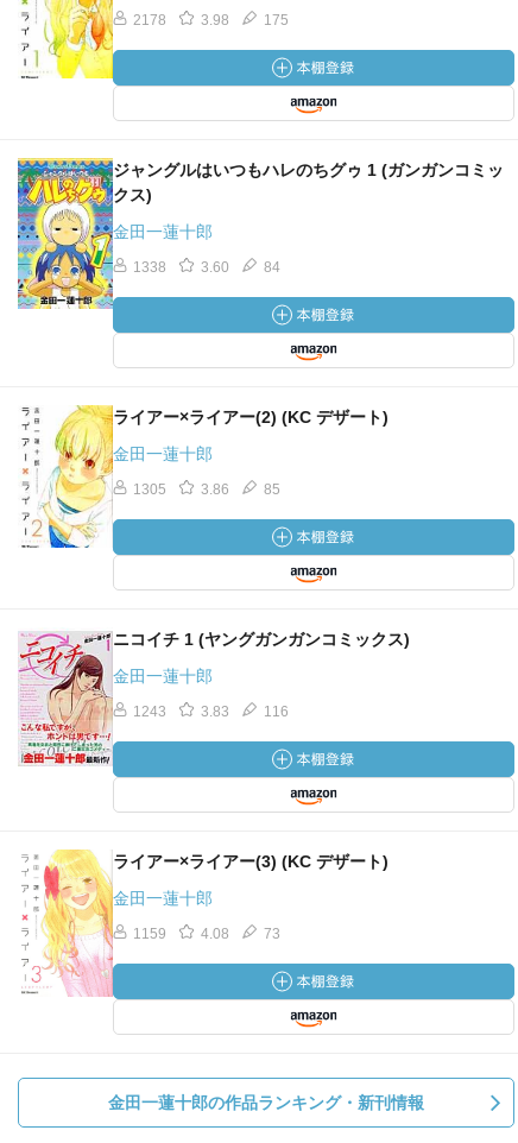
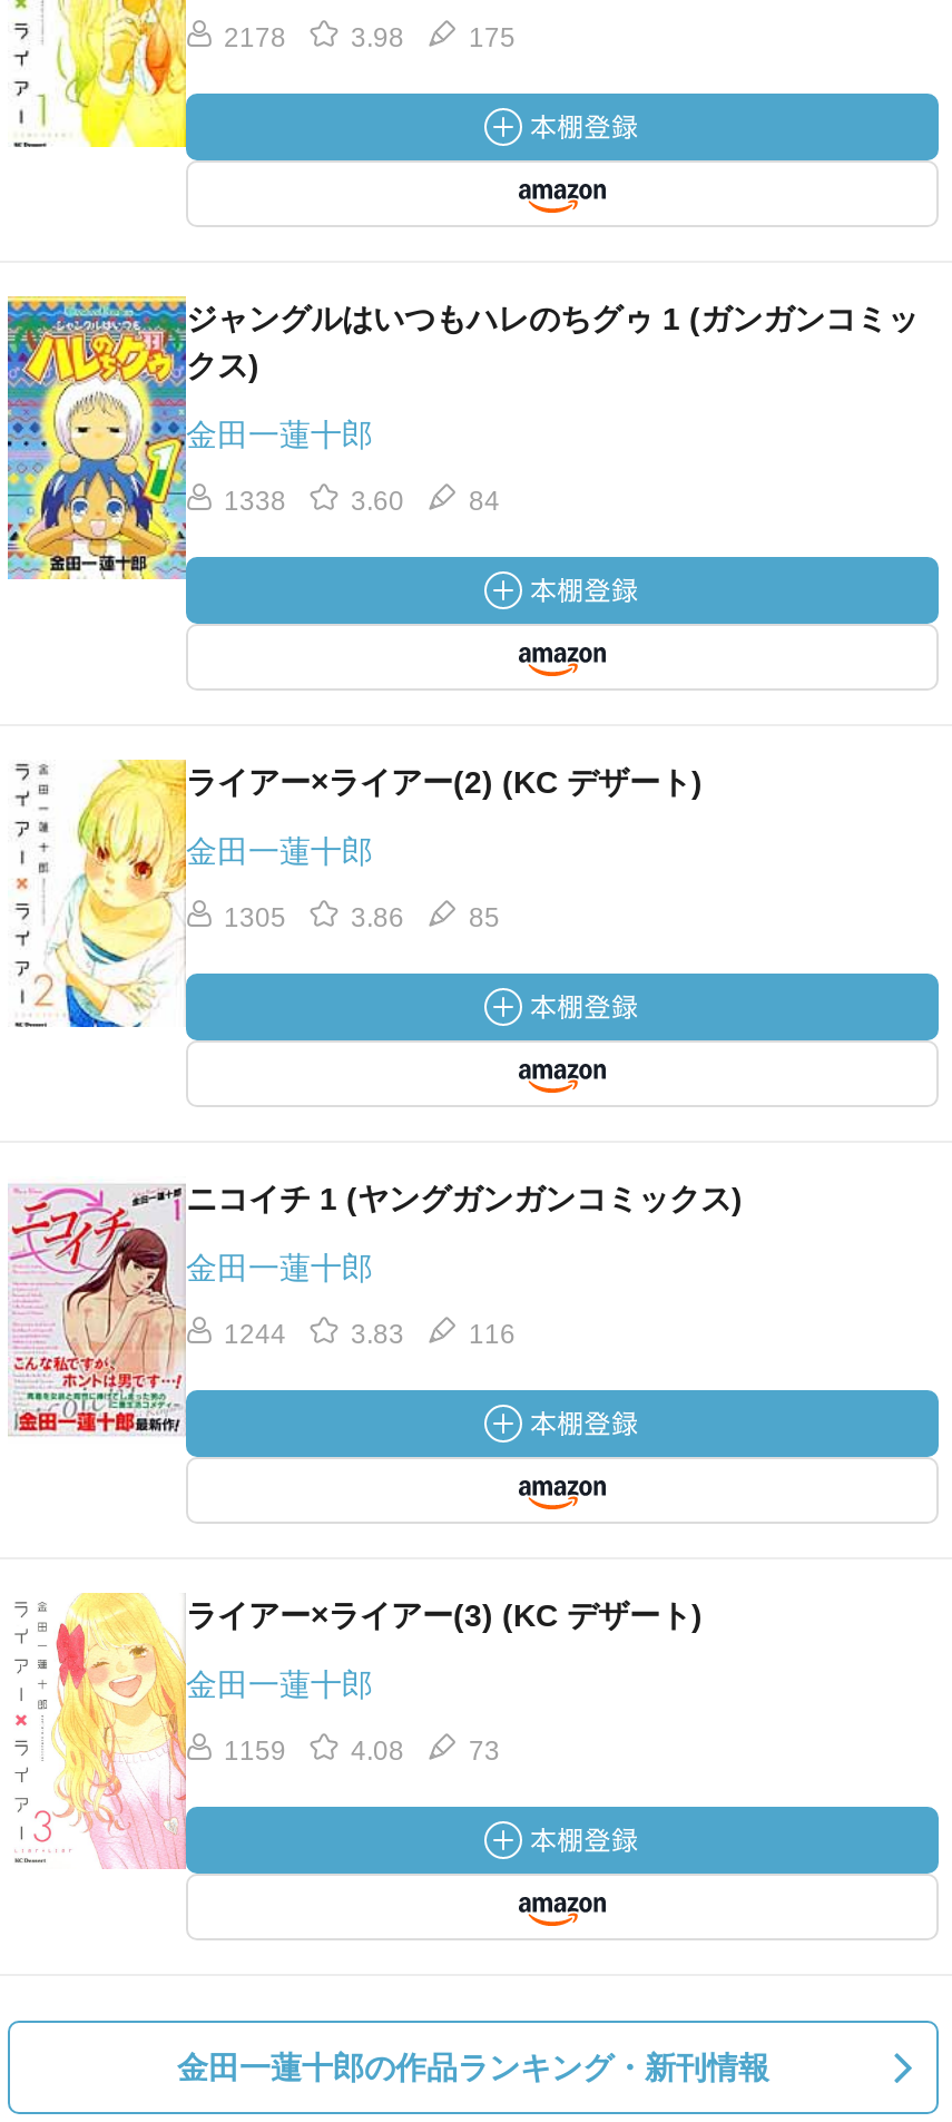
- 1243
+ 1244
